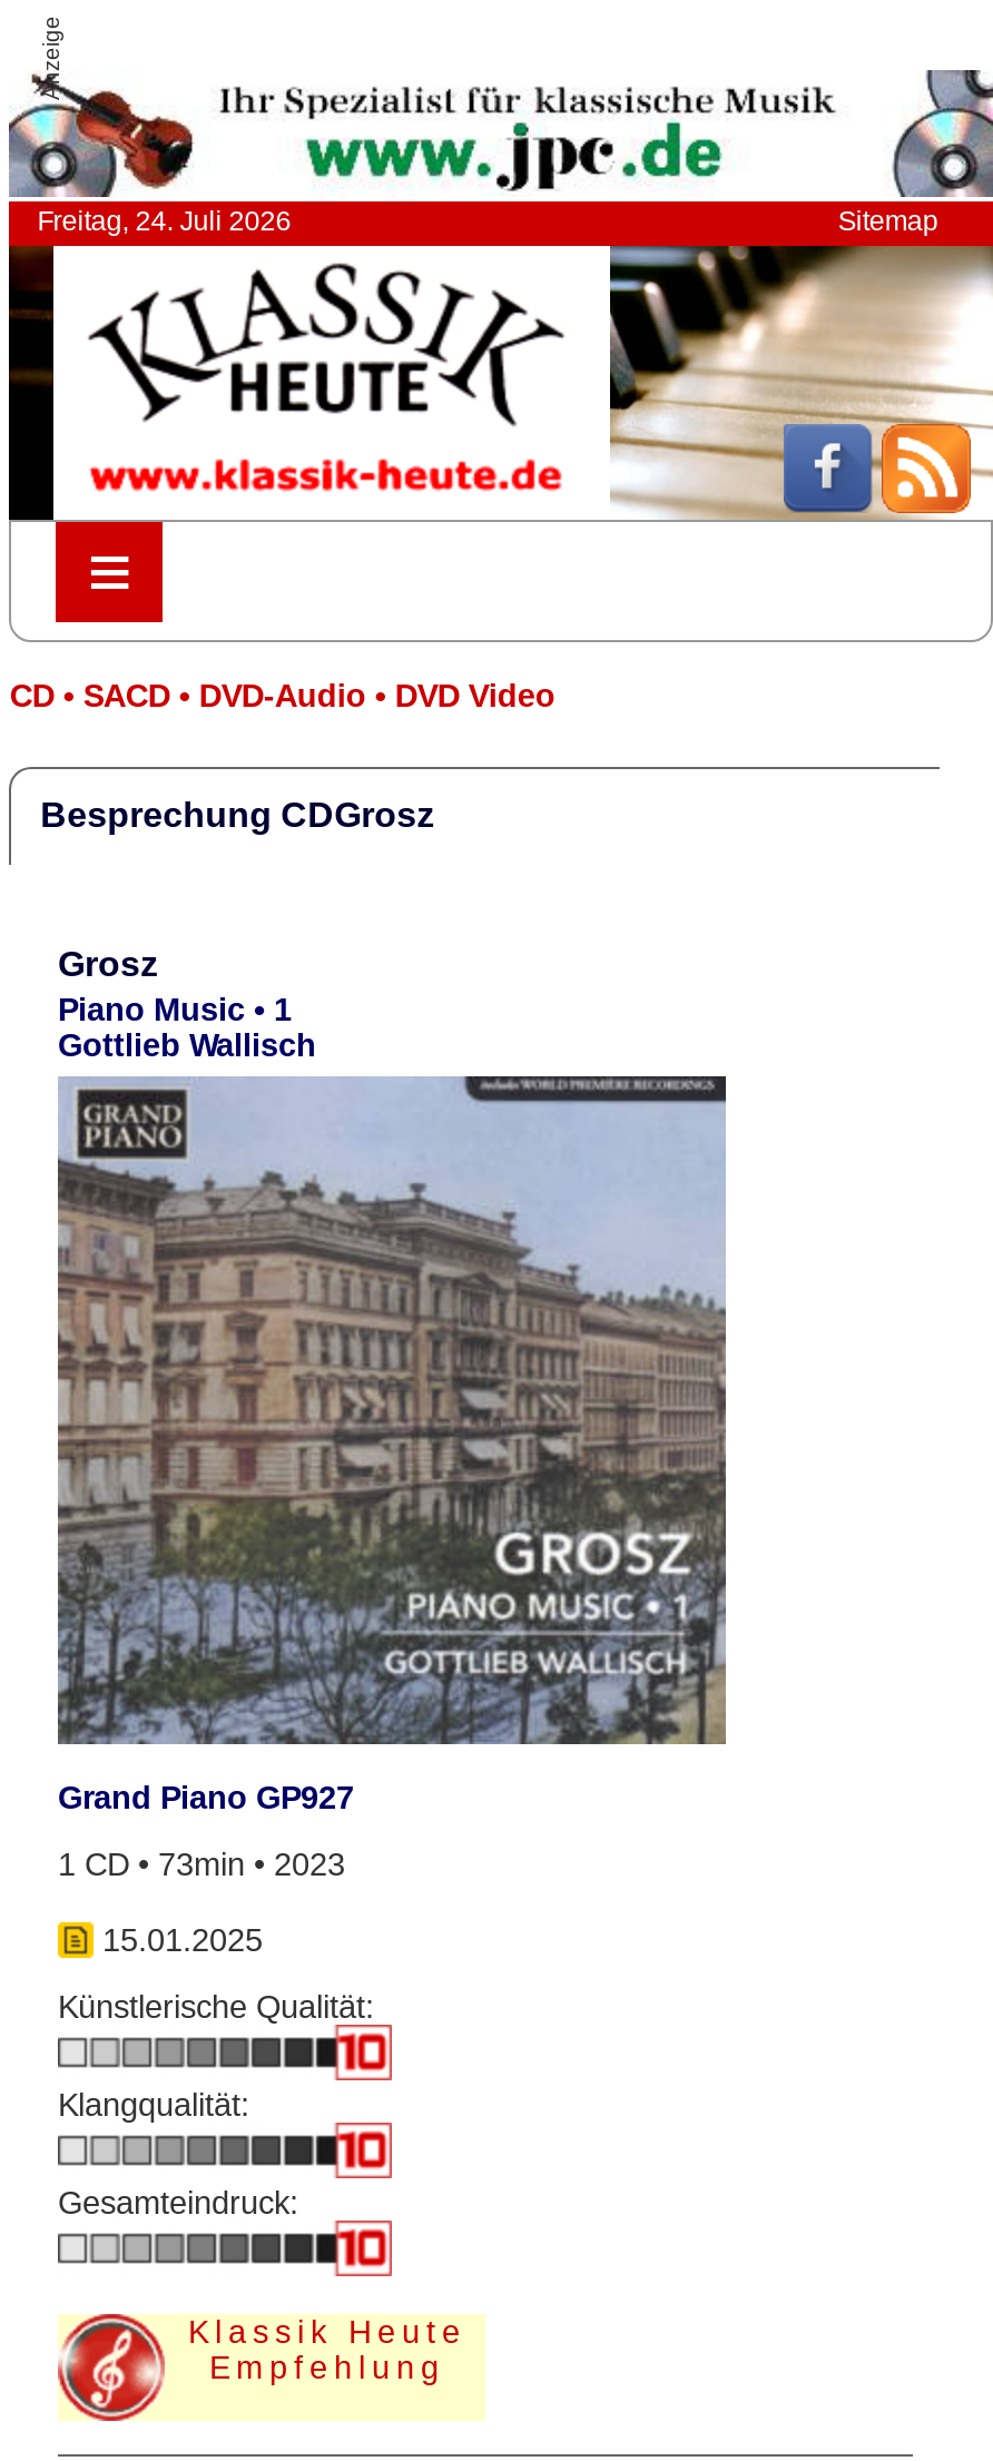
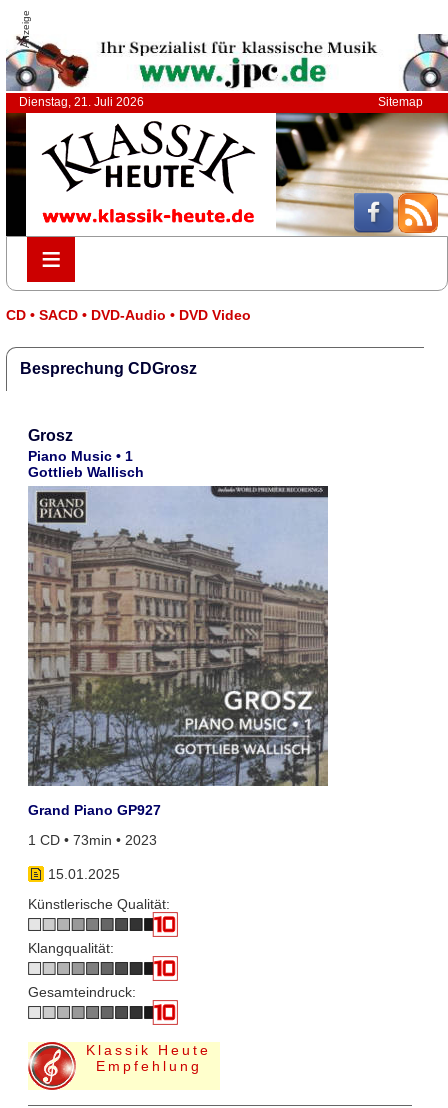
- Freitag, 24. Juli 2026
+ Dienstag, 21. Juli 2026
